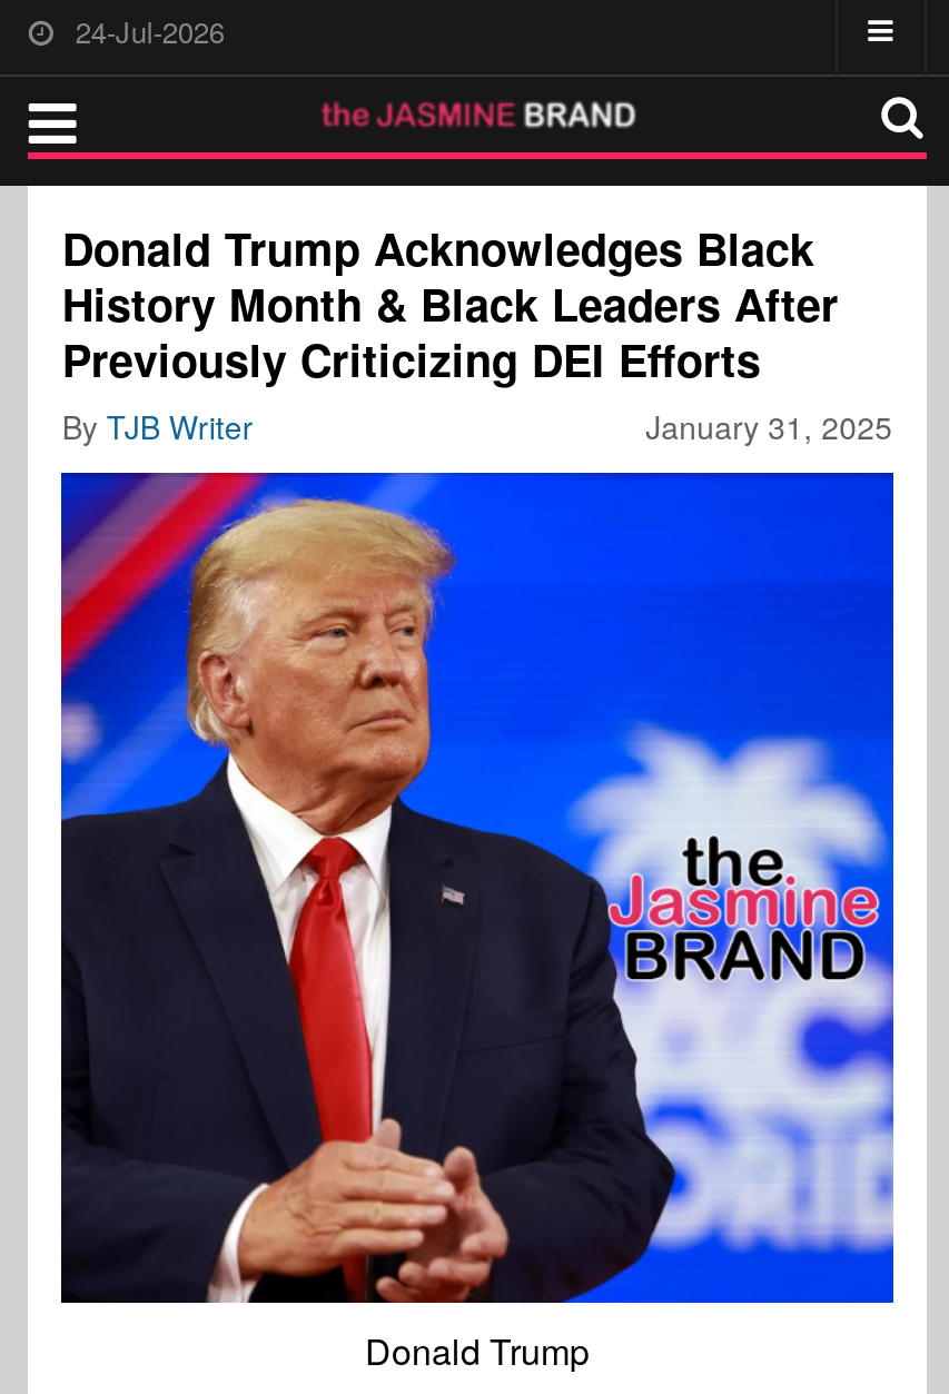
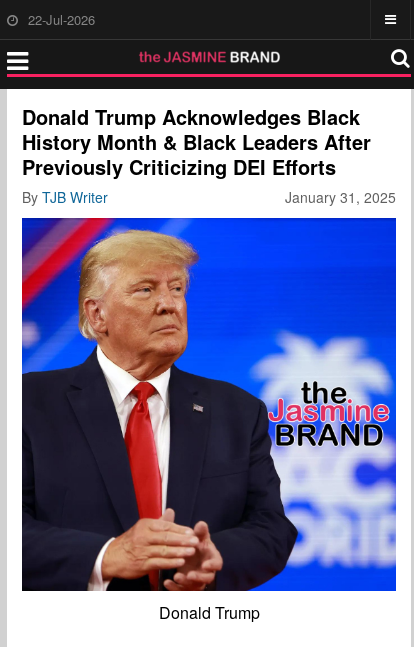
- 24-Jul-2026
+ 22-Jul-2026
